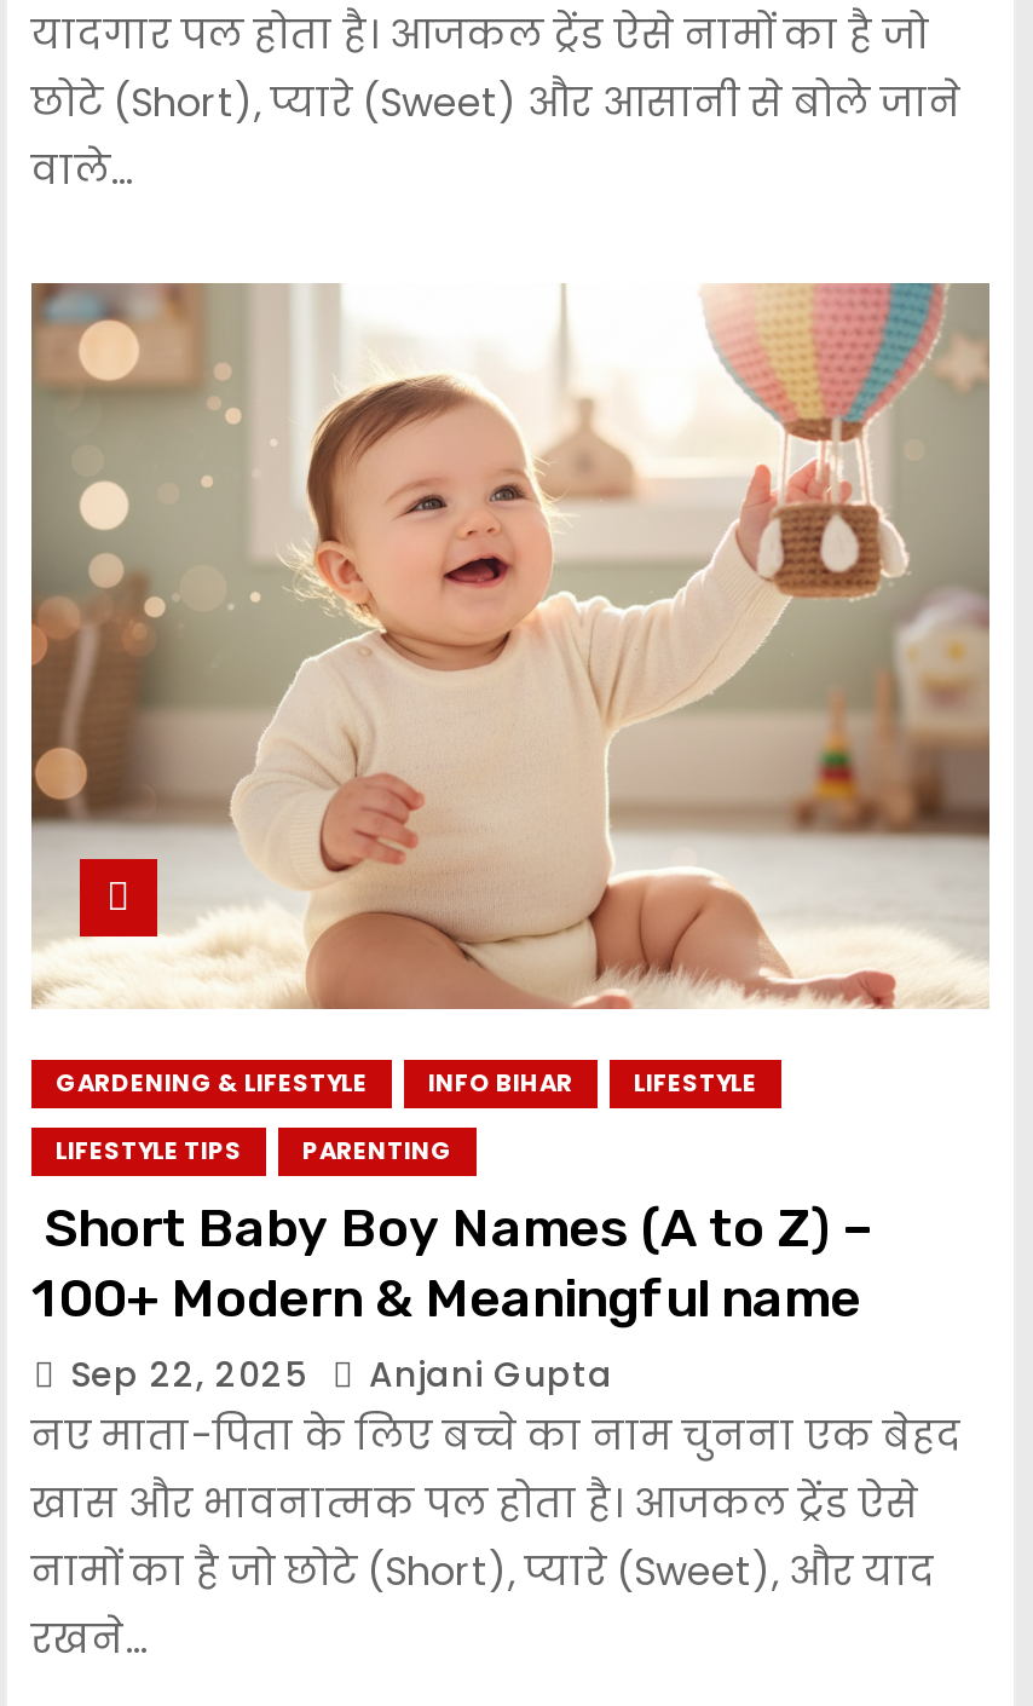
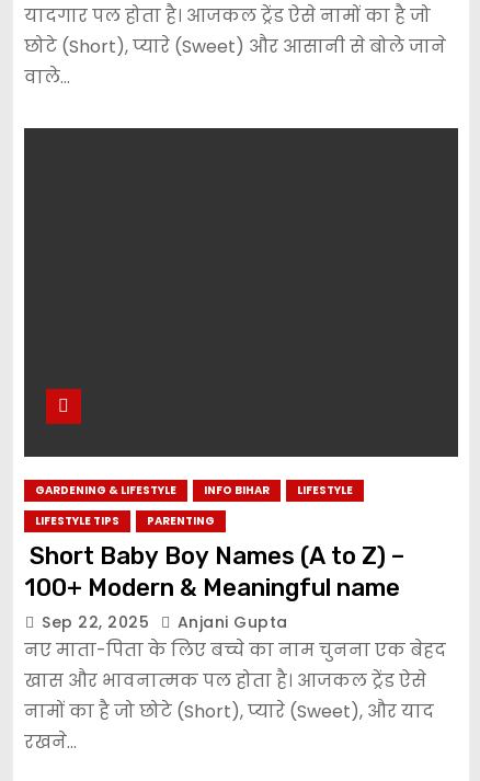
- [image]
